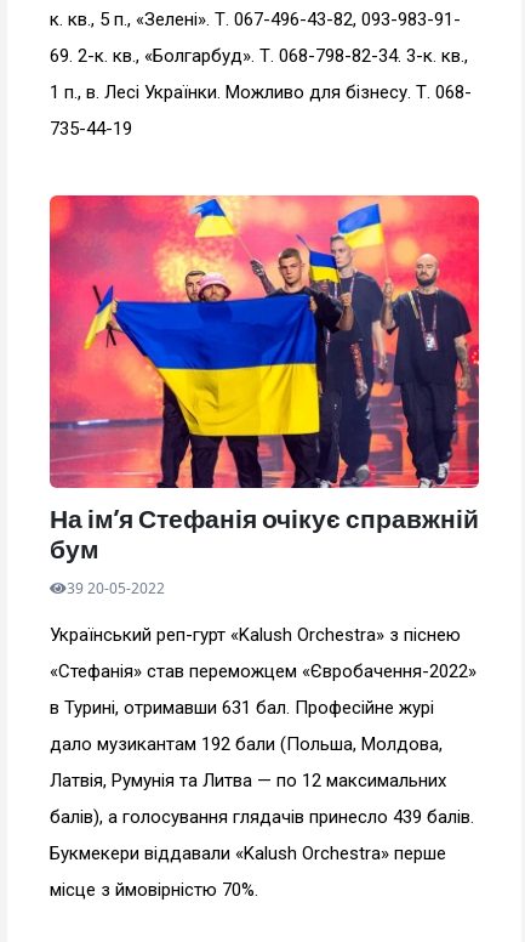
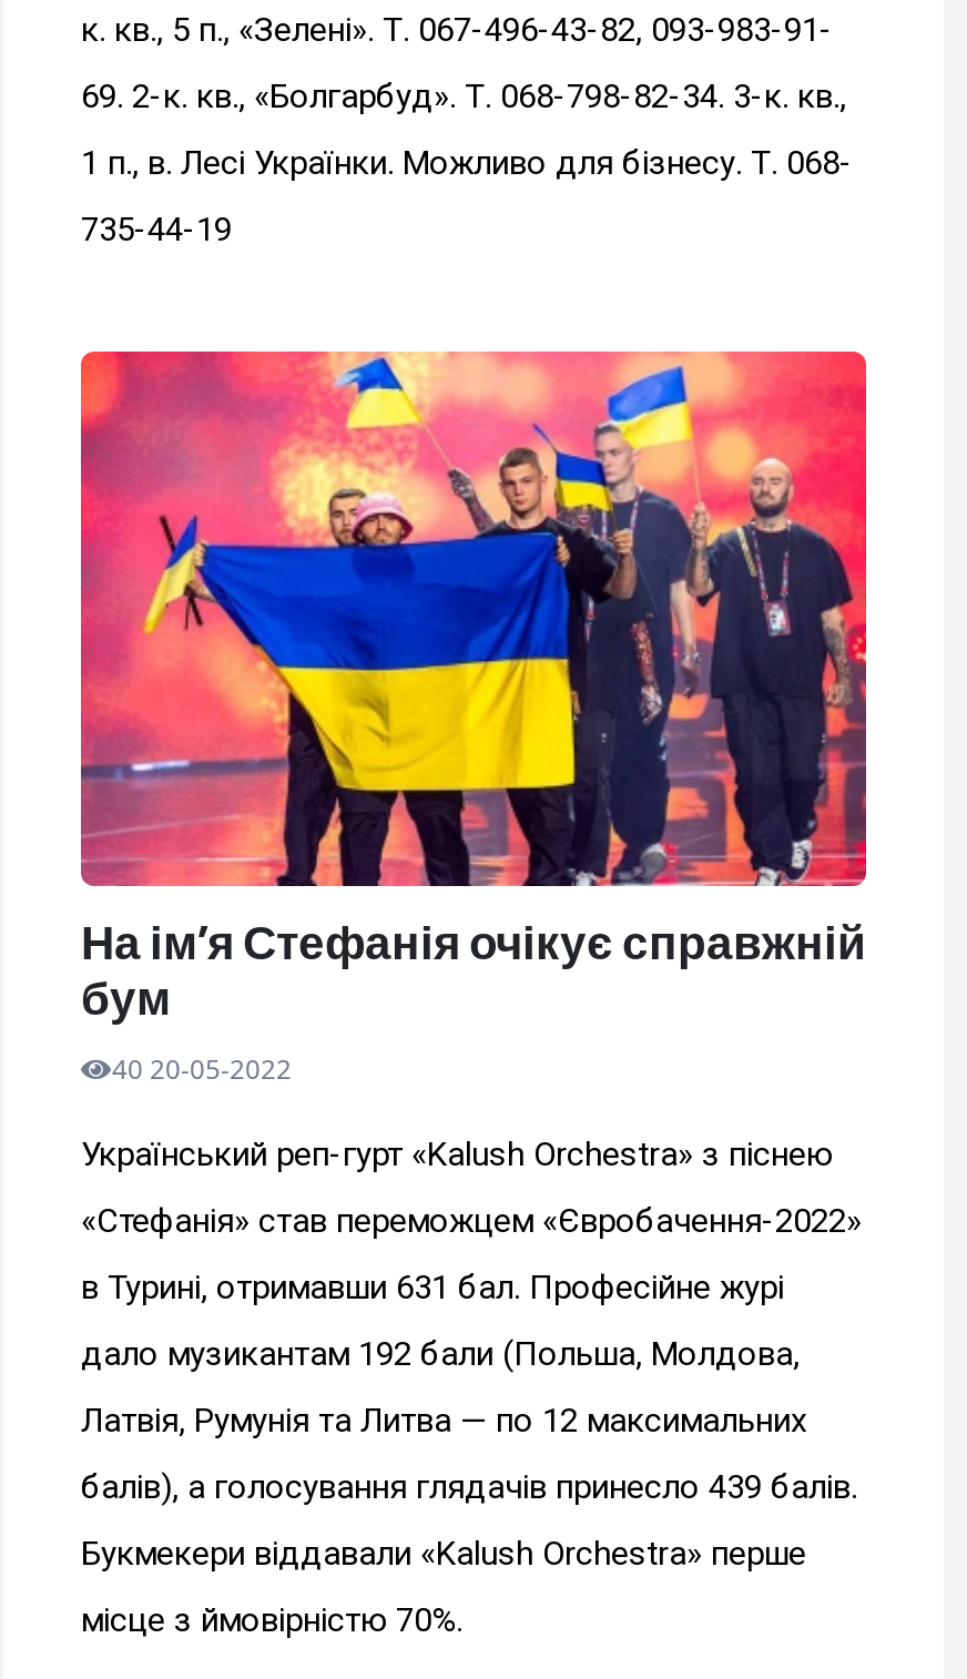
- 39 20-05-2022
+ 40 20-05-2022
